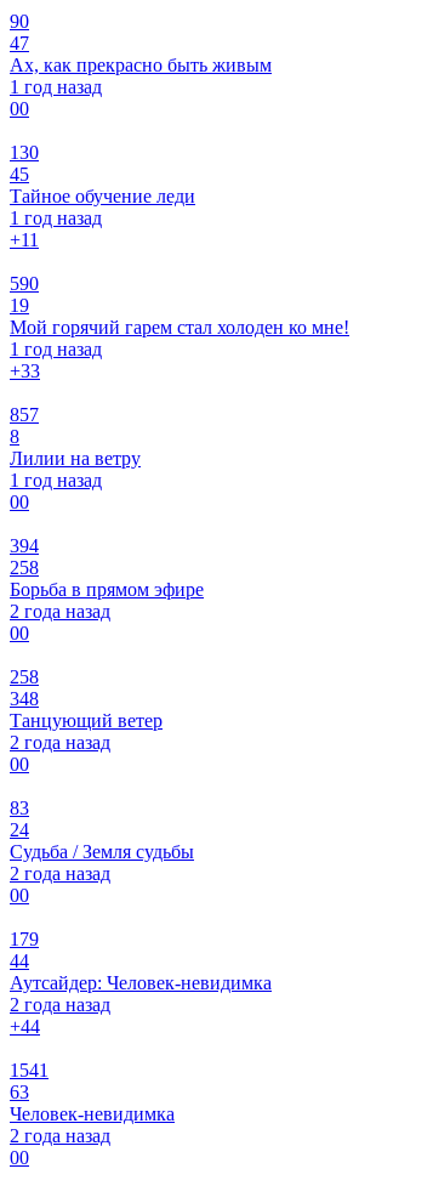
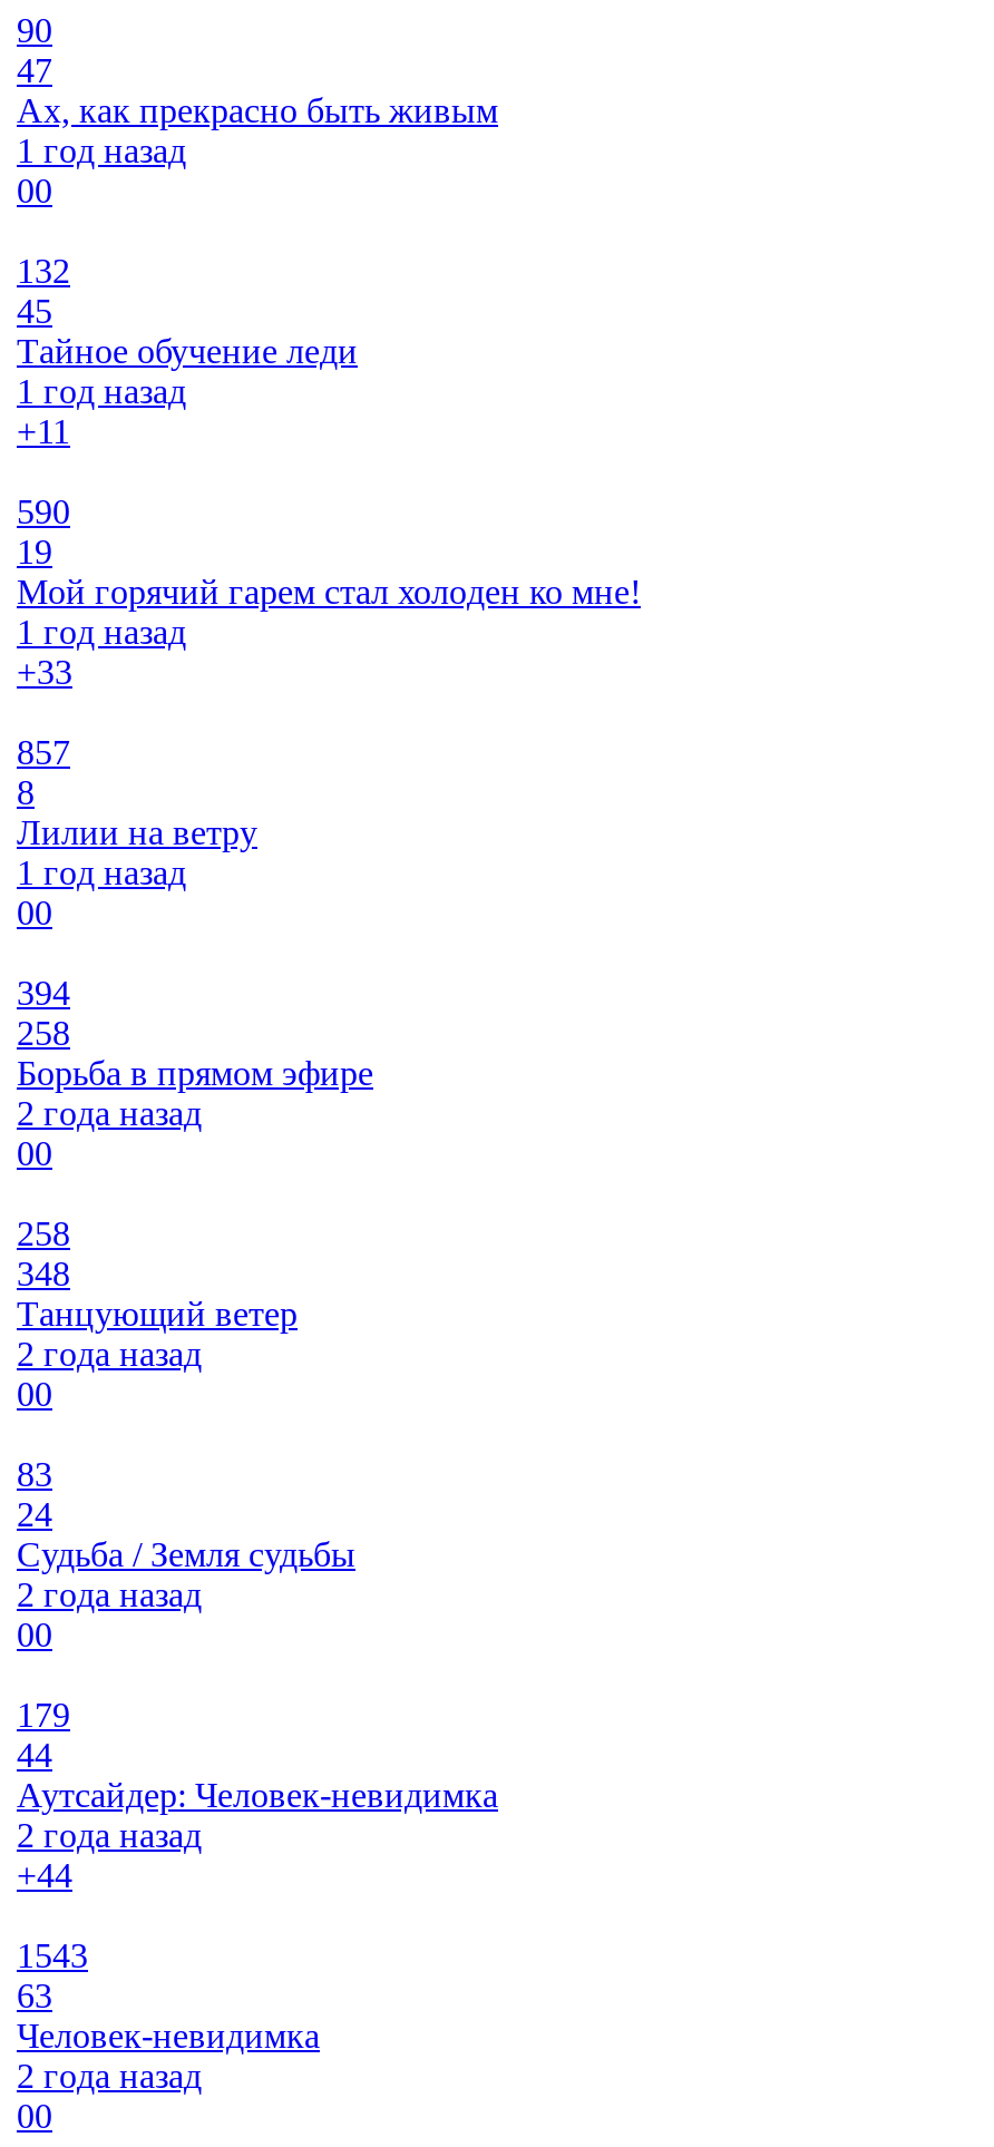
- 130
+ 132

- 1541
+ 1543
